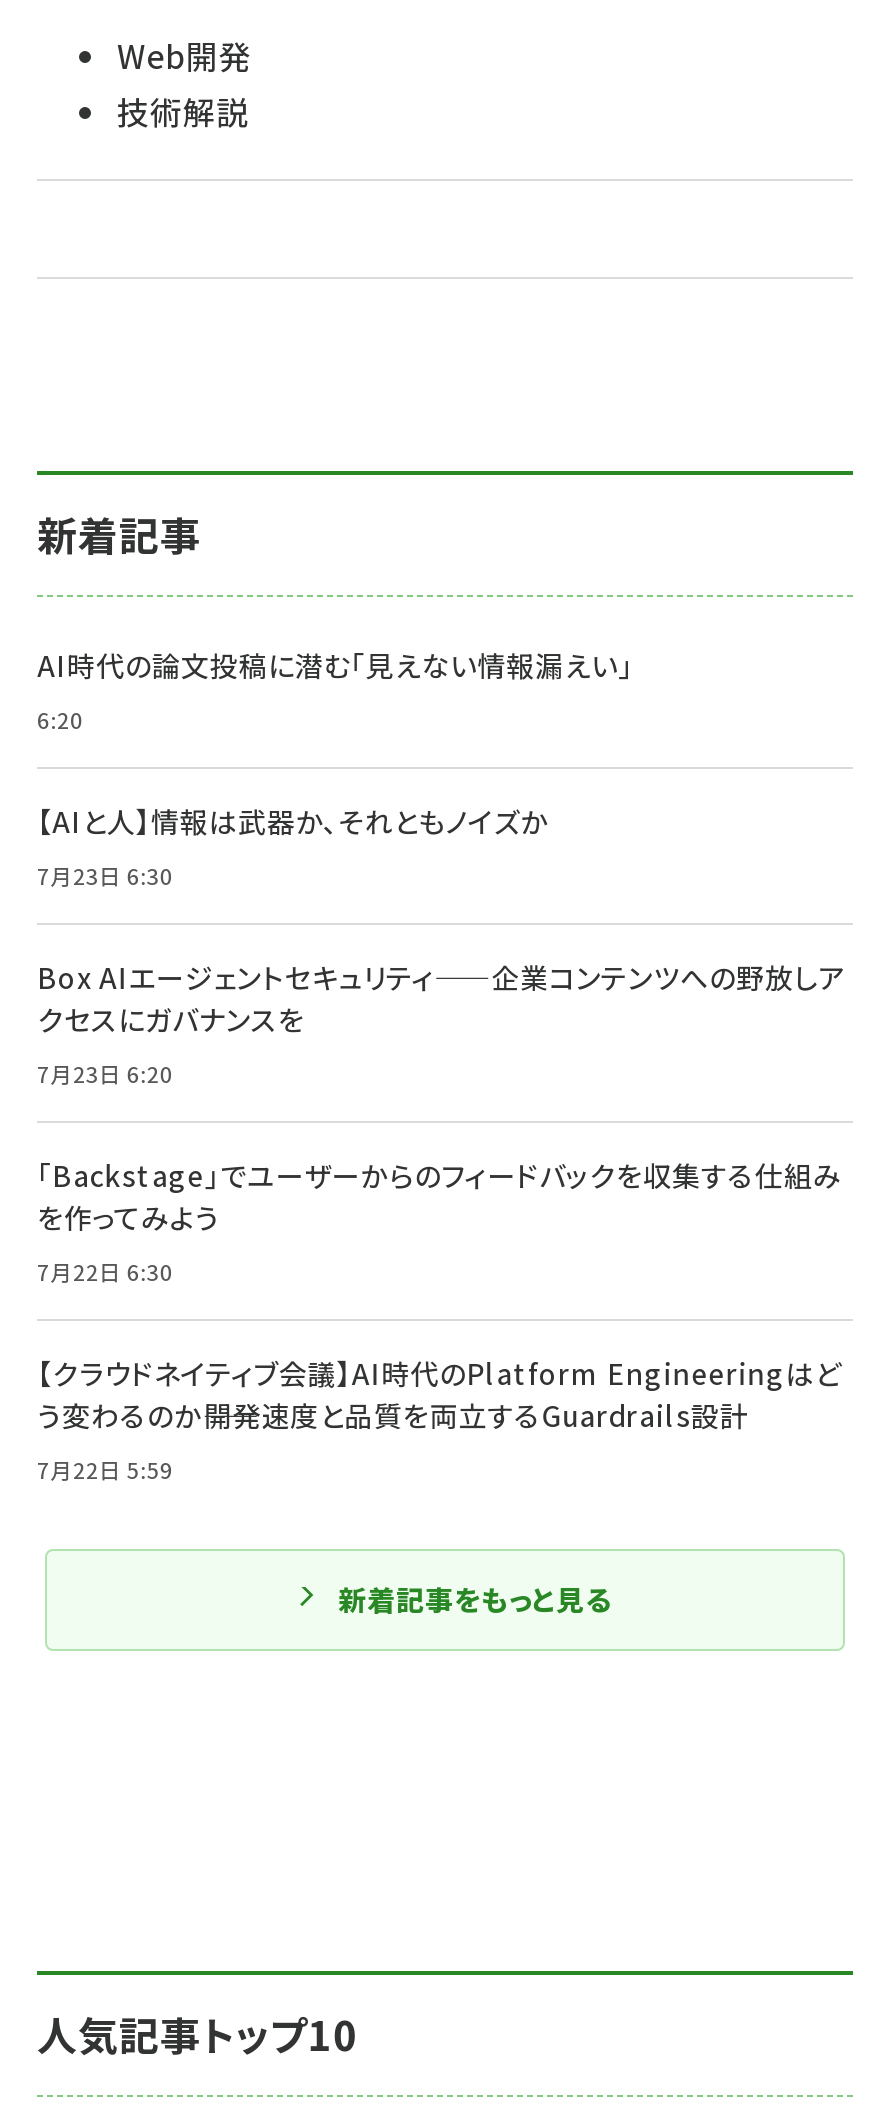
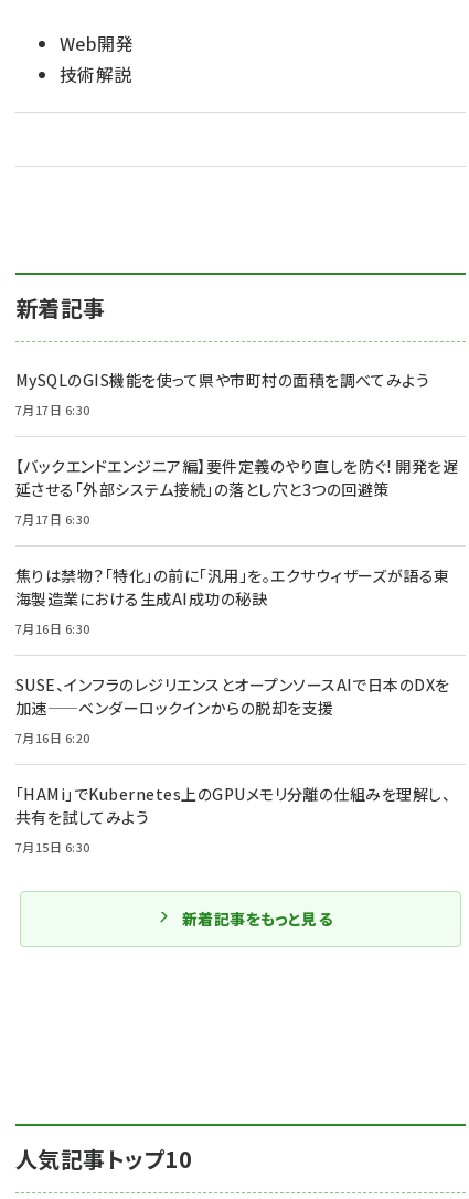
- AI時代の論文投稿に潜む「見えない情報漏えい」
- 6:20
+ MySQLのGIS機能を使って県や市町村の面積を調べてみよう
+ 7月17日 6:30

- 【AIと人】情報は武器か、それともノイズか
- 7月23日 6:30
+ 【バックエンドエンジニア編】要件定義のやり直しを防ぐ! 開発を遅
+ 延させる「外部システム接続」の落とし穴と3つの回避策
+ 7月17日 6:30

- Box AIエージェントセキュリティ——企業コンテンツへの野放しア
- クセスにガバナンスを
- 7月23日 6:20
+ 焦りは禁物？「特化」の前に「汎用」を。エクサウィザーズが語る東
+ 海製造業における生成AI成功の秘訣
+ 7月16日 6:30

- 「Backstage」でユーザーからのフィードバックを収集する仕組み
- を作ってみよう
- 7月22日 6:30
+ SUSE、インフラのレジリエンスとオープンソースAIで日本のDXを
+ 加速——ベンダーロックインからの脱却を支援
+ 7月16日 6:20

- 【クラウドネイティブ会議】AI時代のPlatform Engineeringはど
- う変わるのか――開発速度と品質を両立するGuardrails設計
- 7月22日 5:59
+ 「HAMi」でKubernetes上のGPUメモリ分離の仕組みを理解し、
+ 共有を試してみよう
+ 7月15日 6:30
